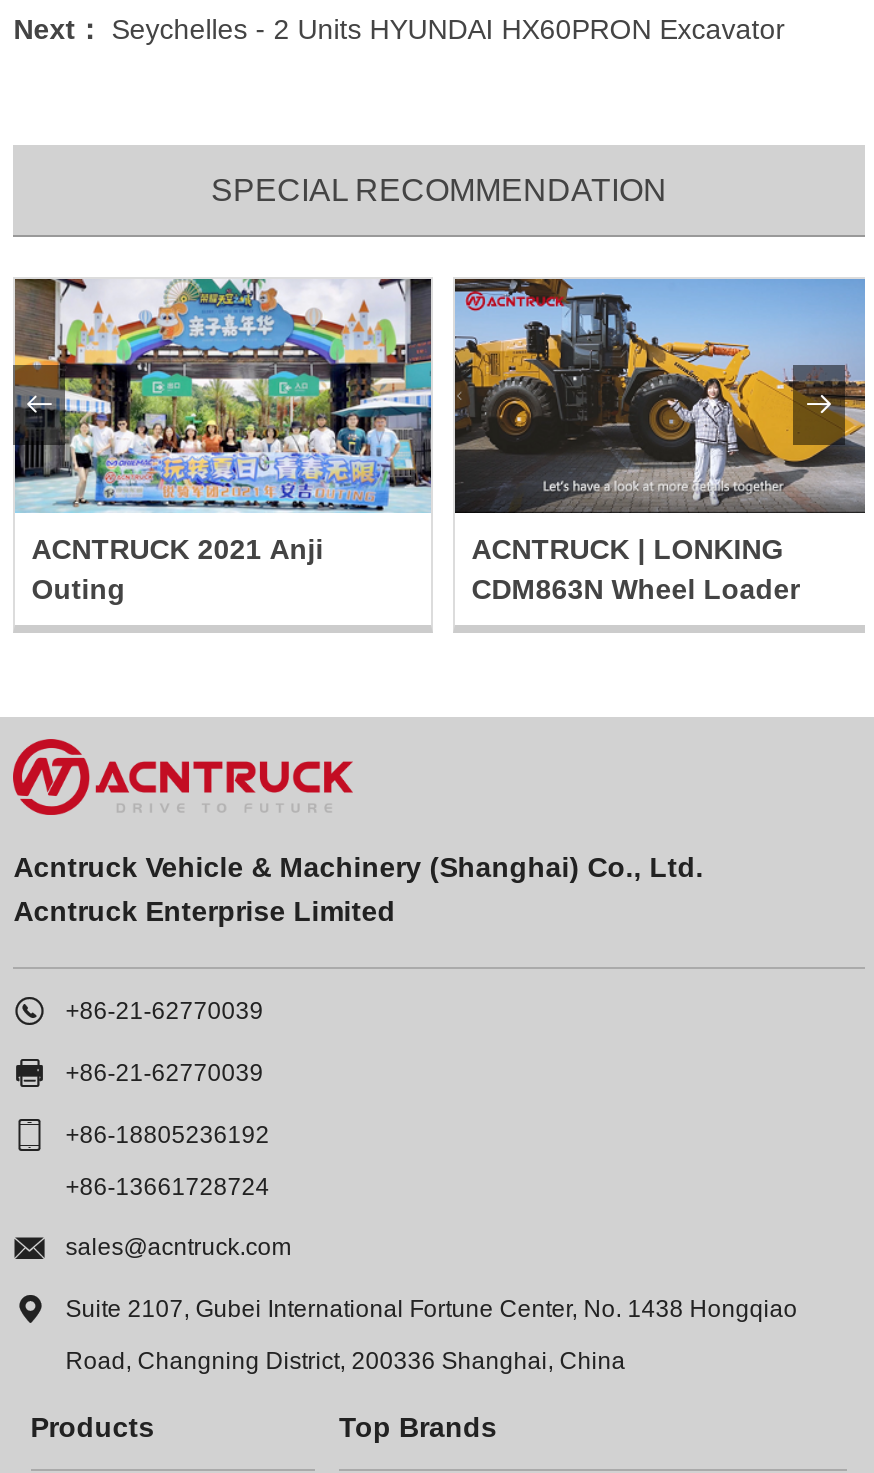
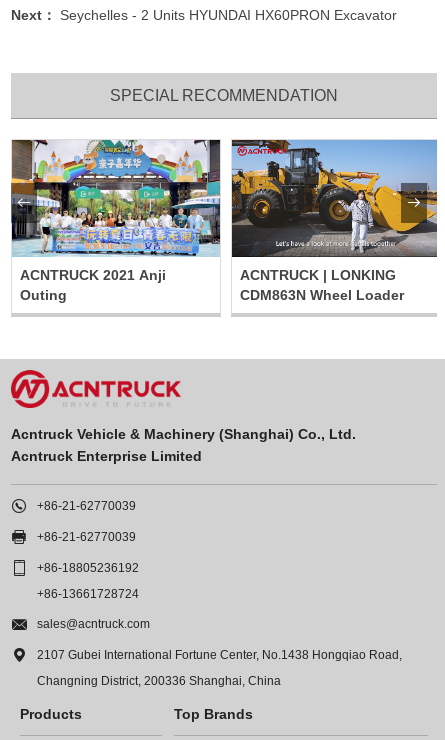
- Suite 2107, Gubei International Fortune Center, No. 1438 Hongqiao
+ 2107 Gubei International Fortune Center, No.1438 Hongqiao Road,

- Road, Changning District, 200336 Shanghai, China
+ Changning District, 200336 Shanghai, China
